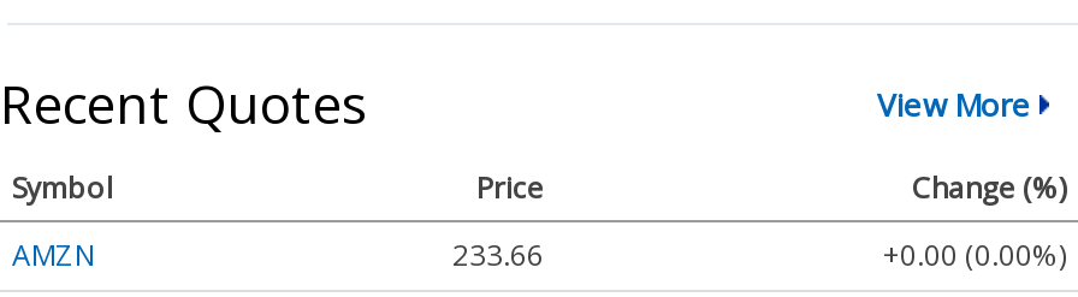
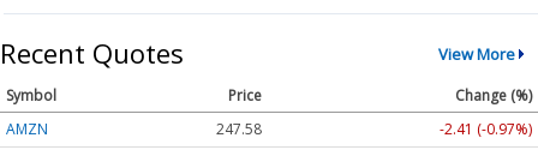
- 233.66
+ 247.58

- +0.00 (0.00%)
+ -2.41 (-0.97%)
